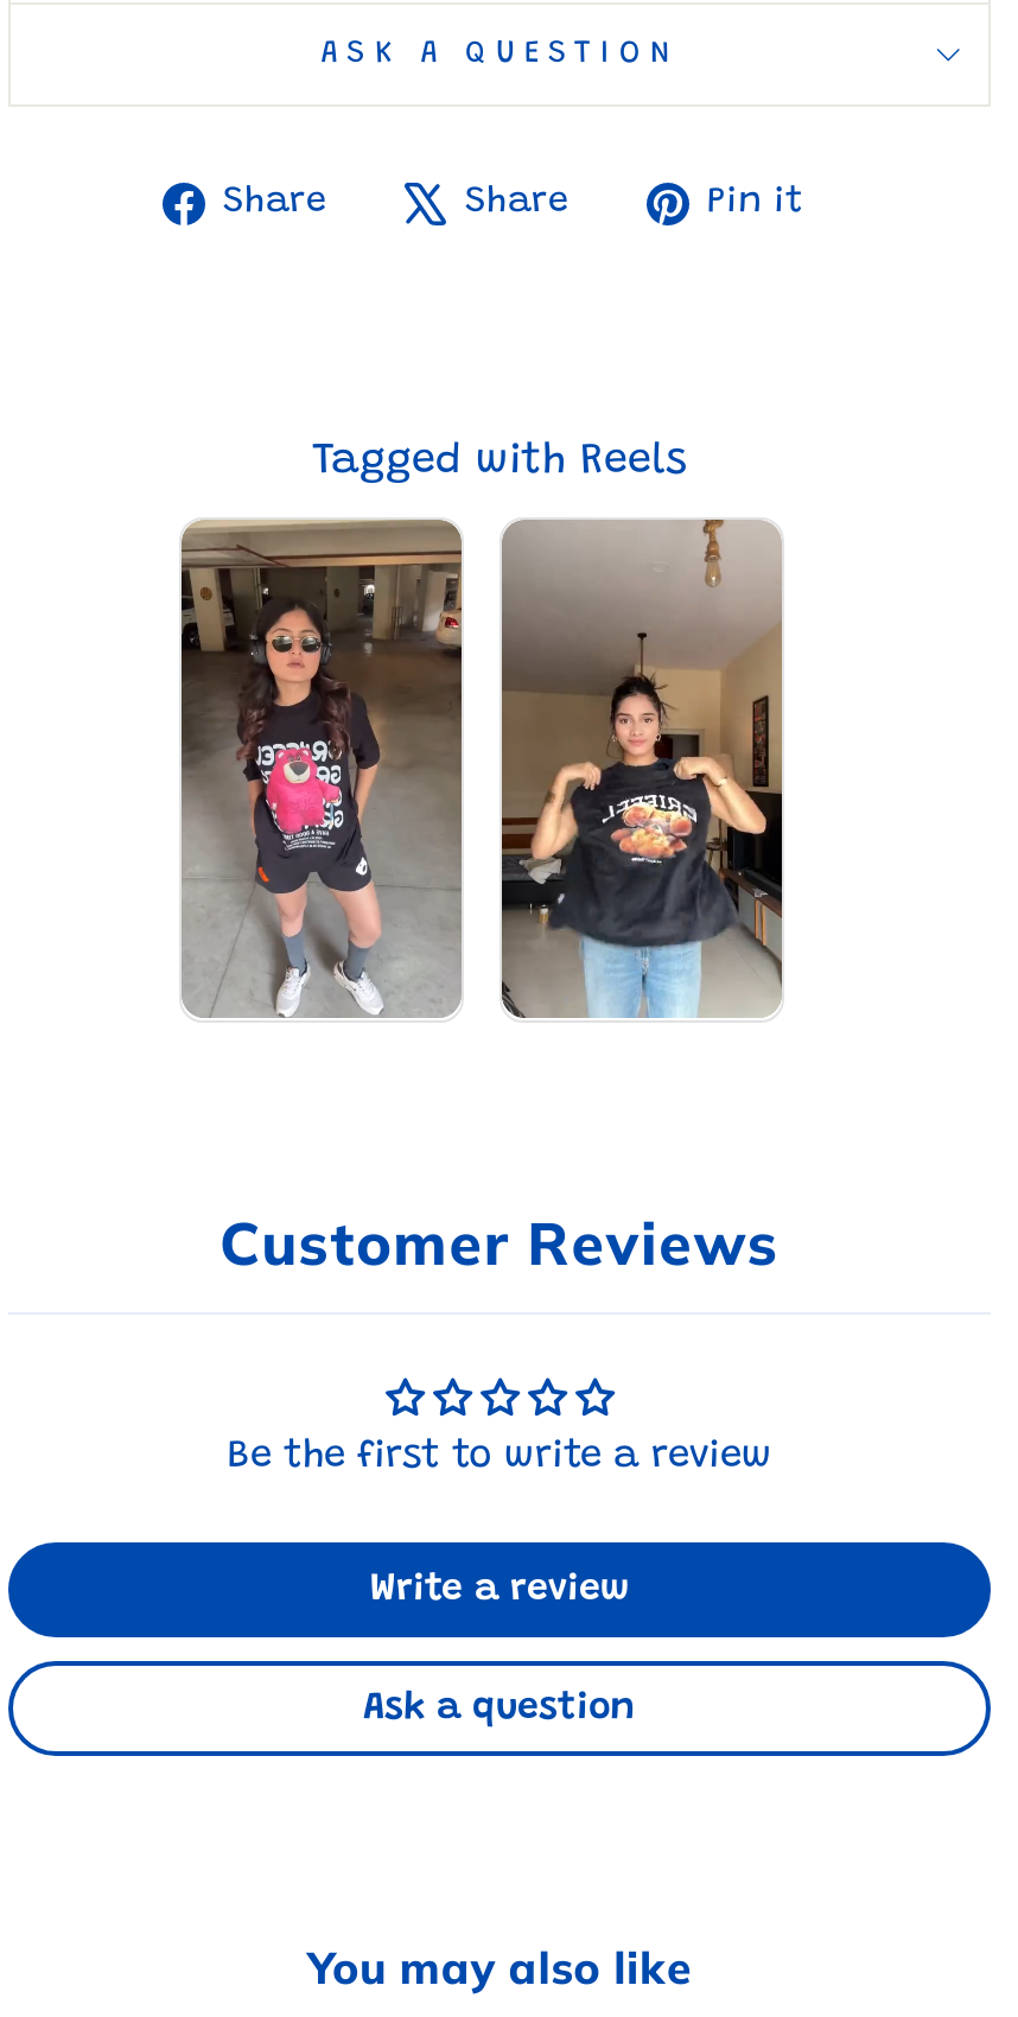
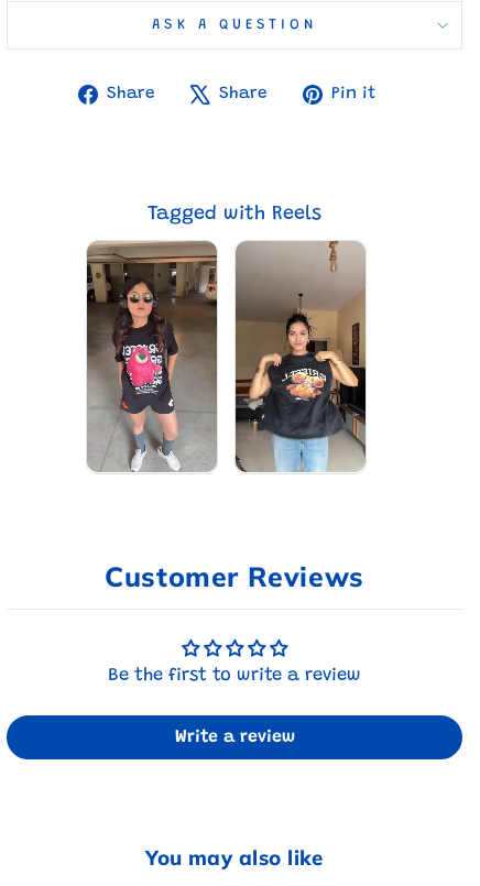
- Ask a question
